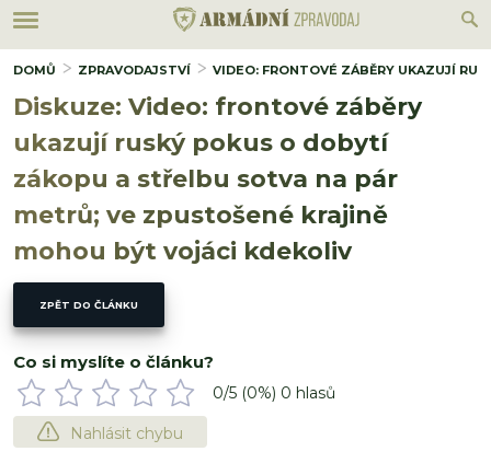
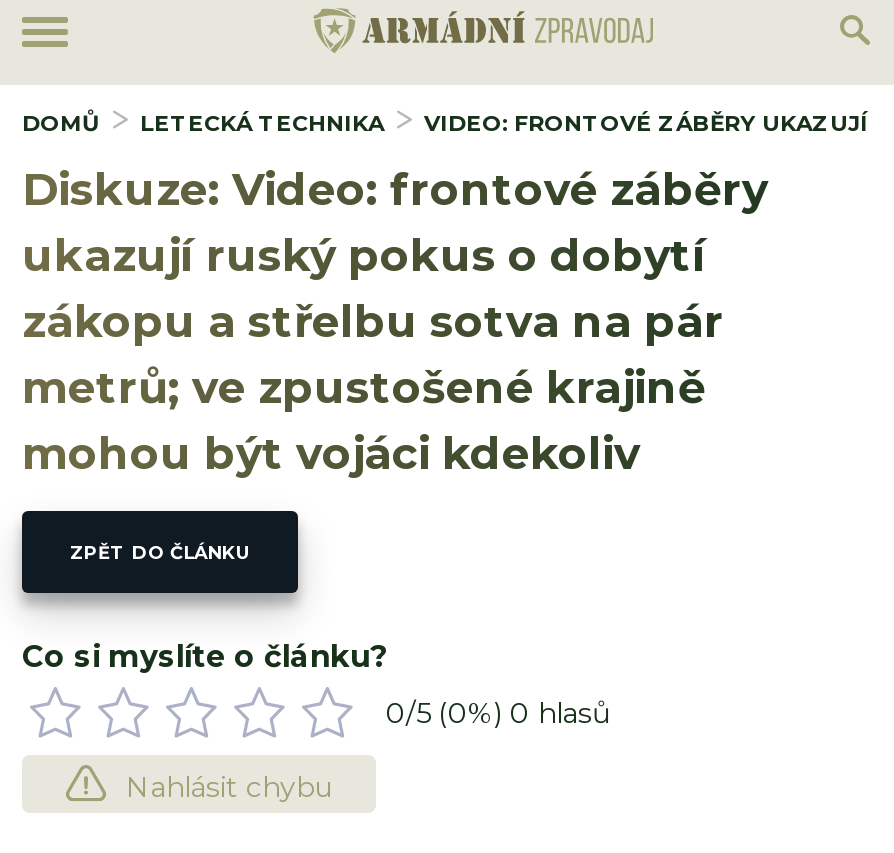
- ZPRAVODAJSTVÍ
+ LETECKÁ TECHNIKA
